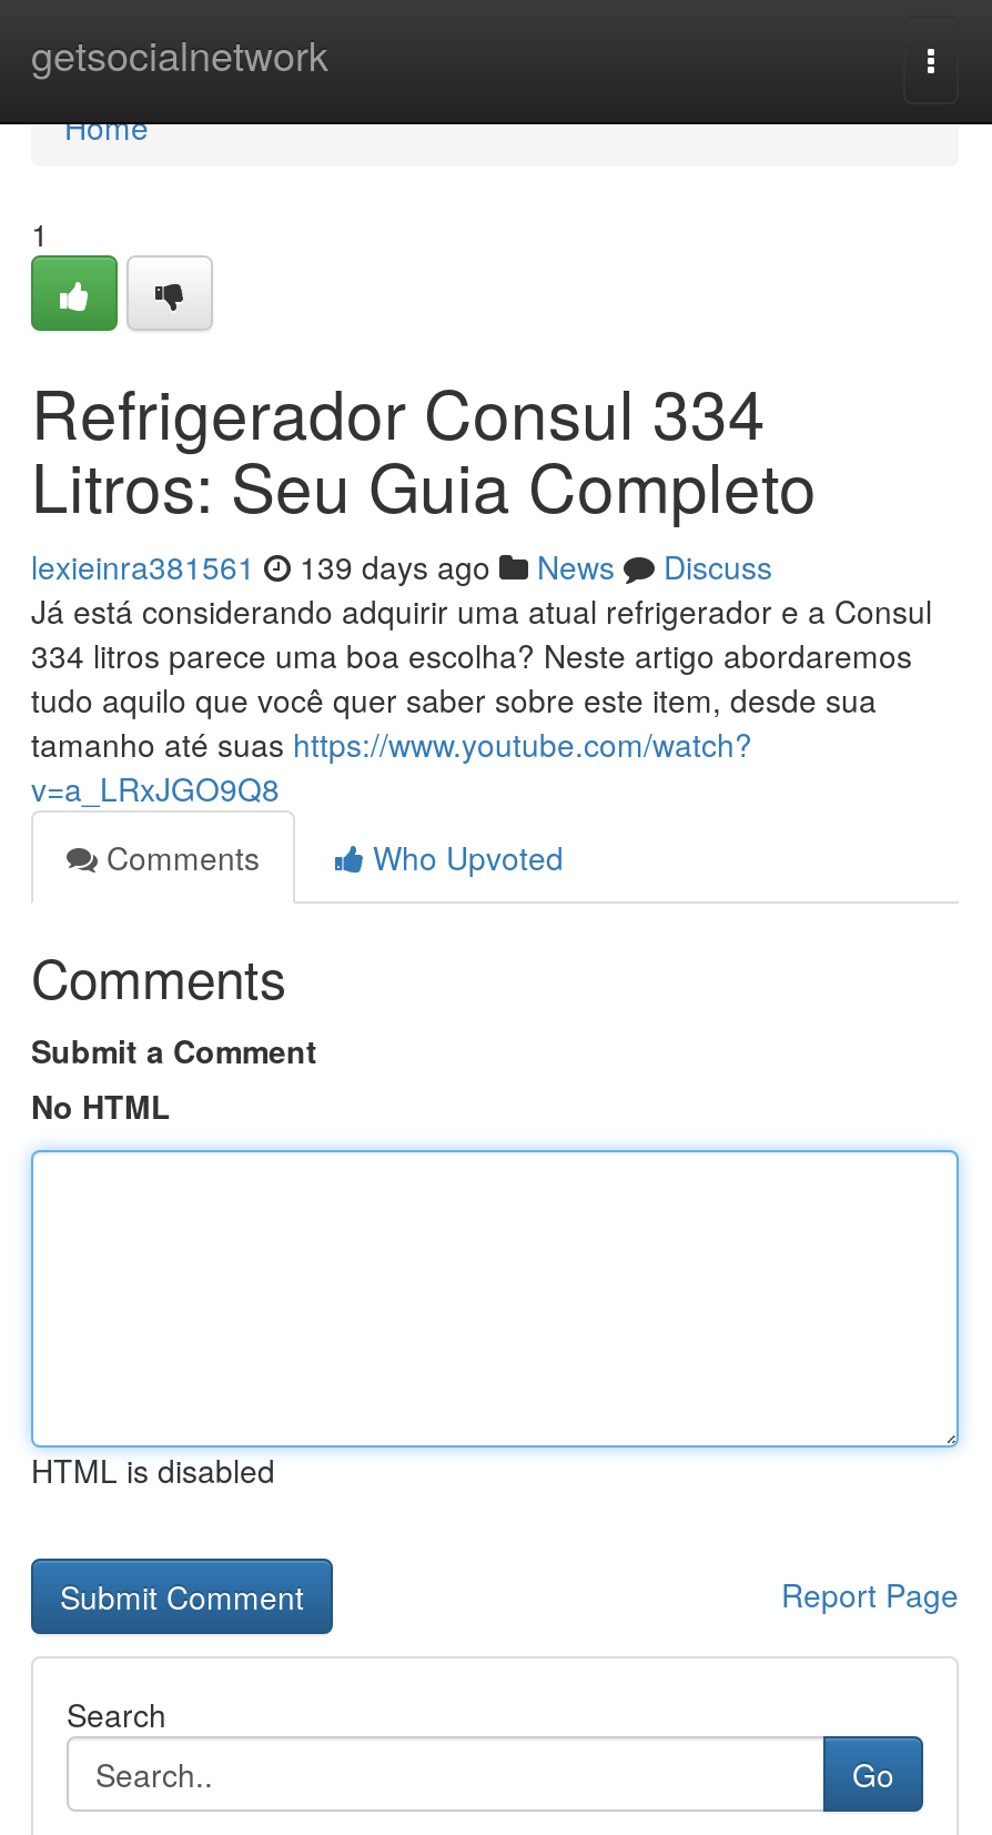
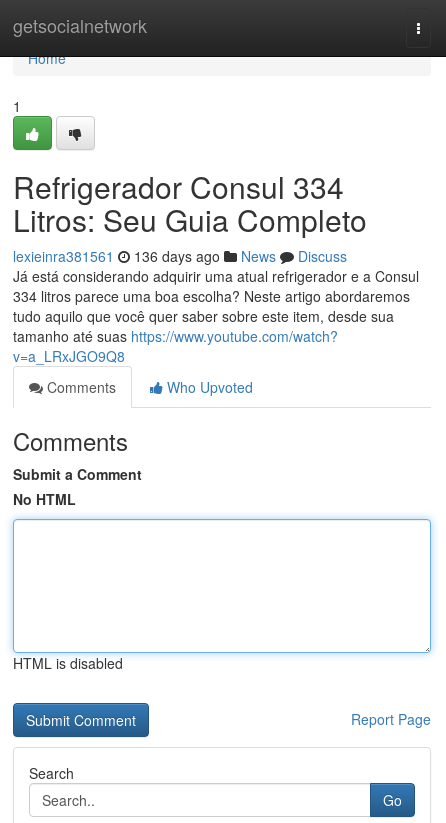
- lexieinra381561 139 days ago News Discuss
+ lexieinra381561 136 days ago News Discuss
